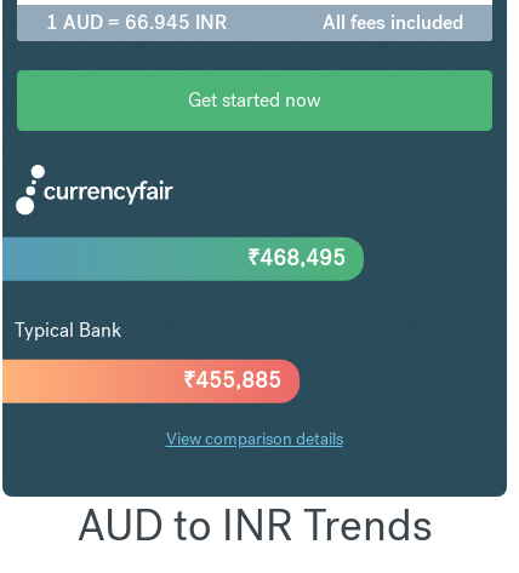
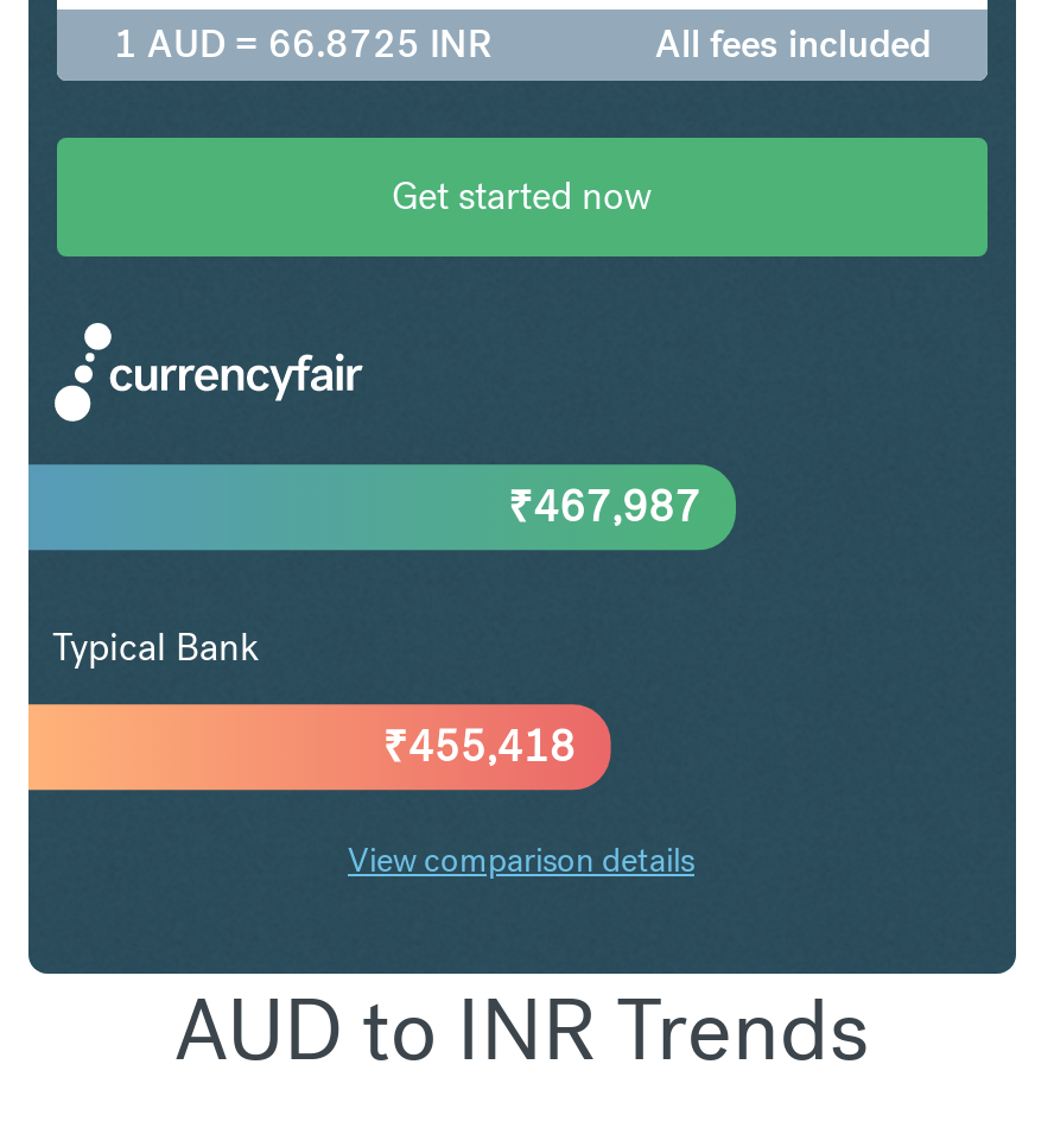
- 1 AUD = 66.945 INR
+ 1 AUD = 66.8725 INR

- ₹468,495
+ ₹467,987

- ₹455,885
+ ₹455,418
